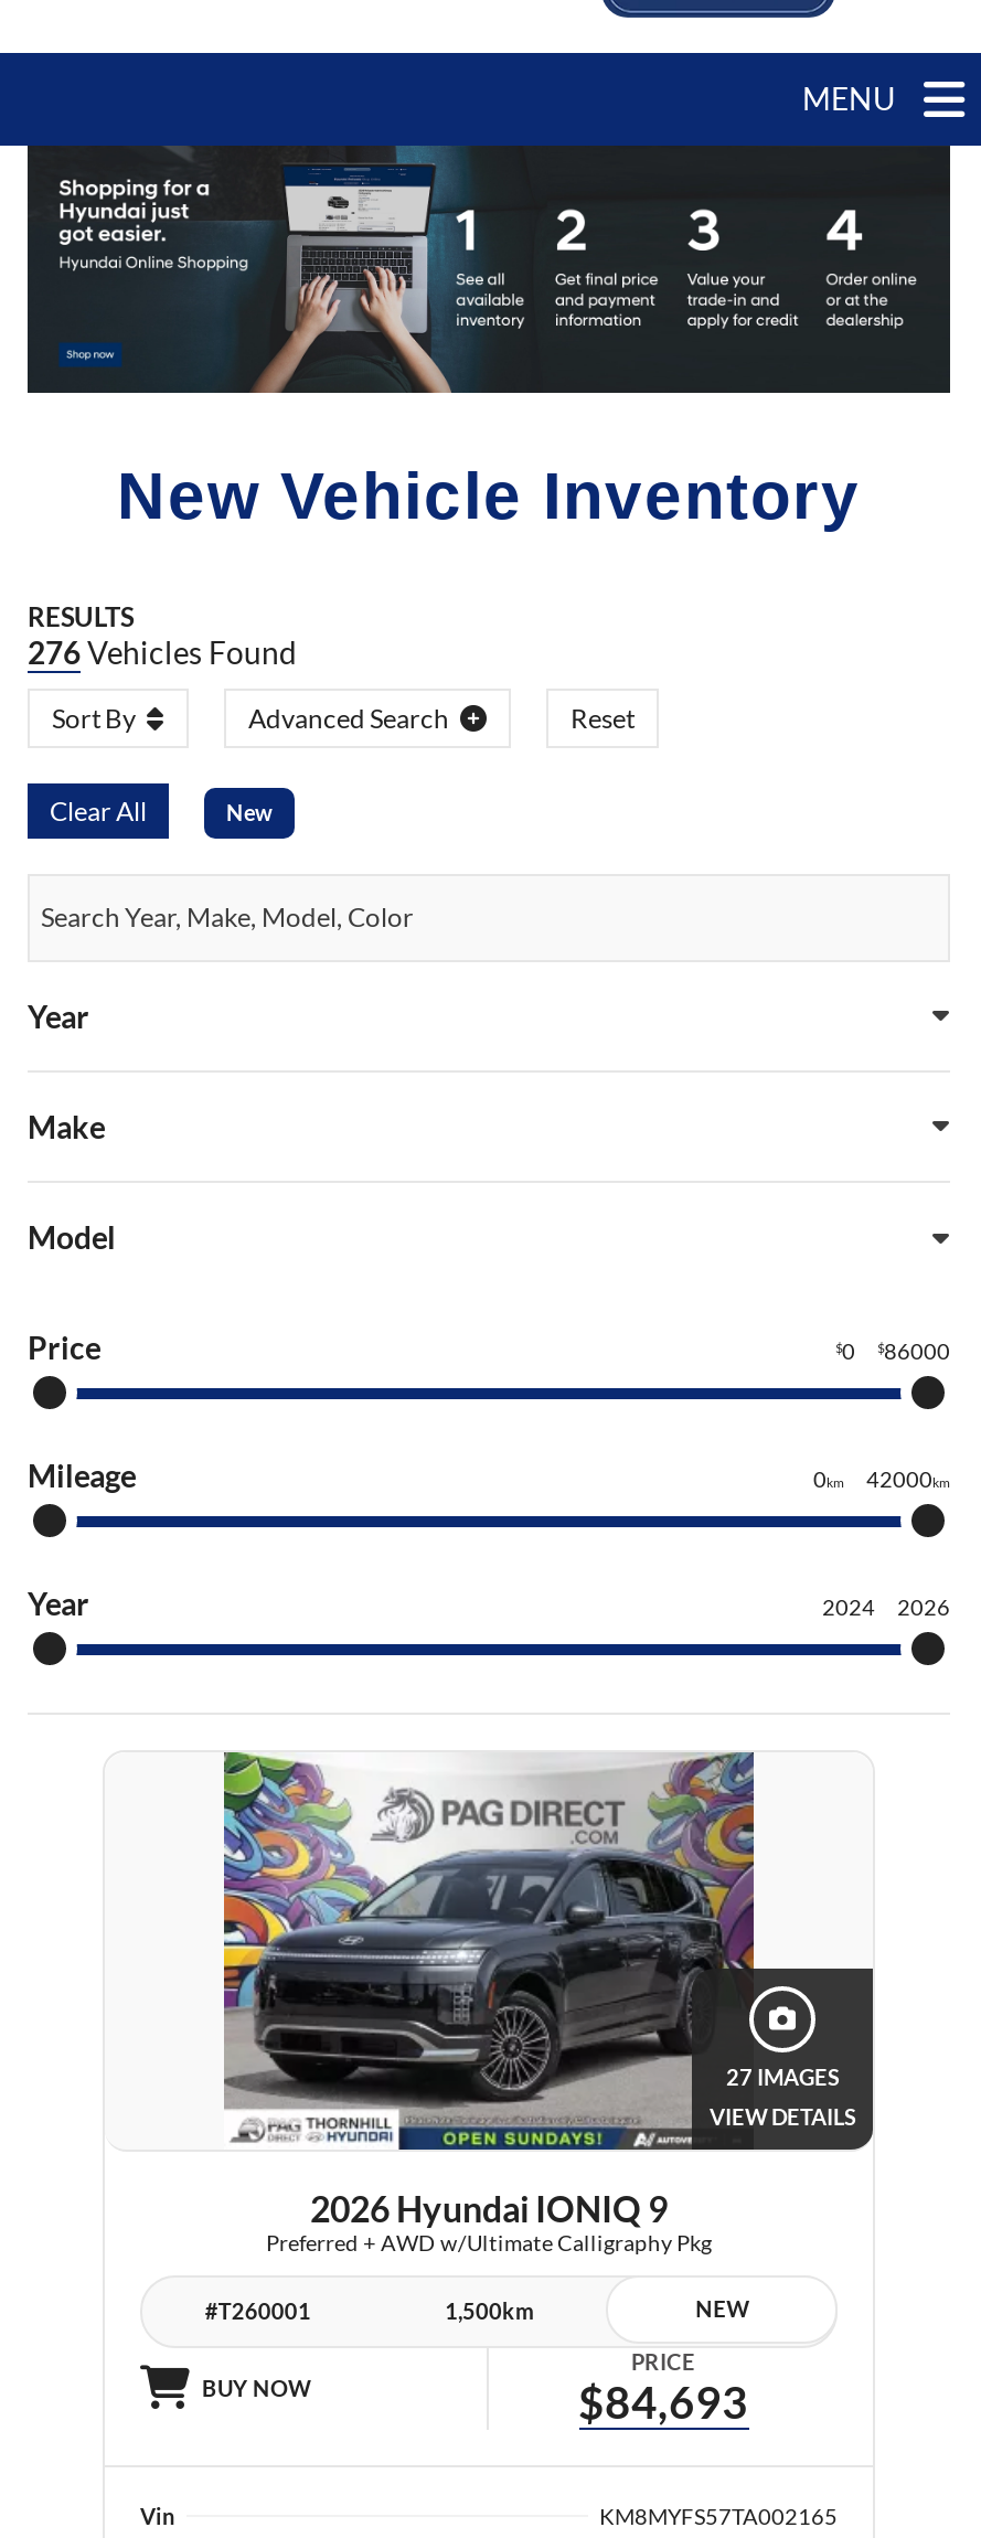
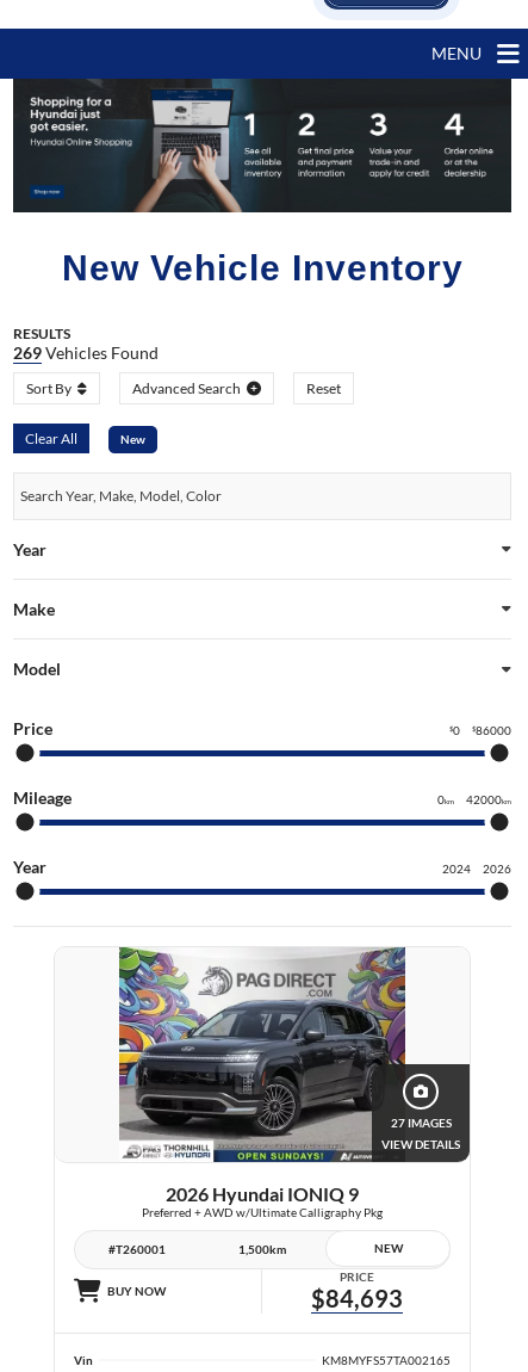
- 276 Vehicles Found
+ 269 Vehicles Found
